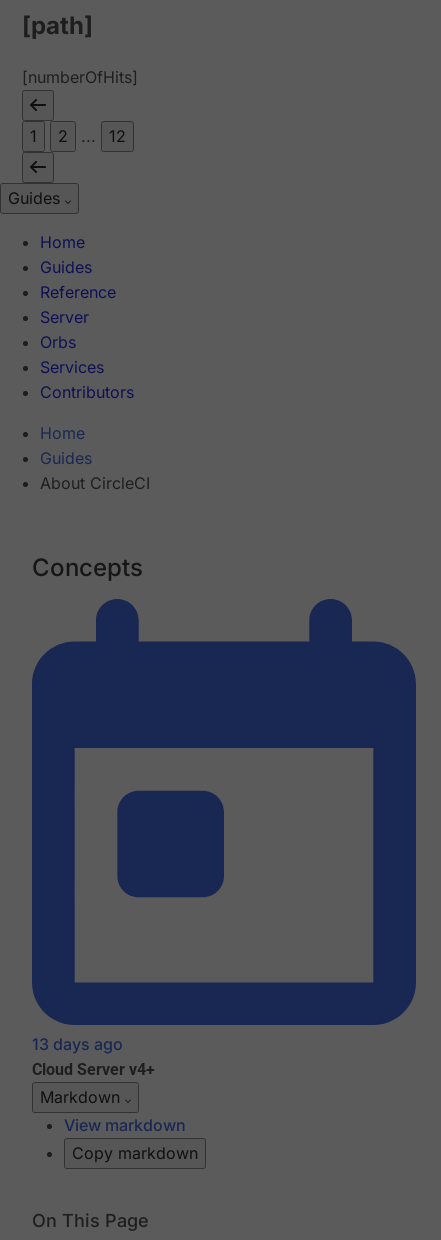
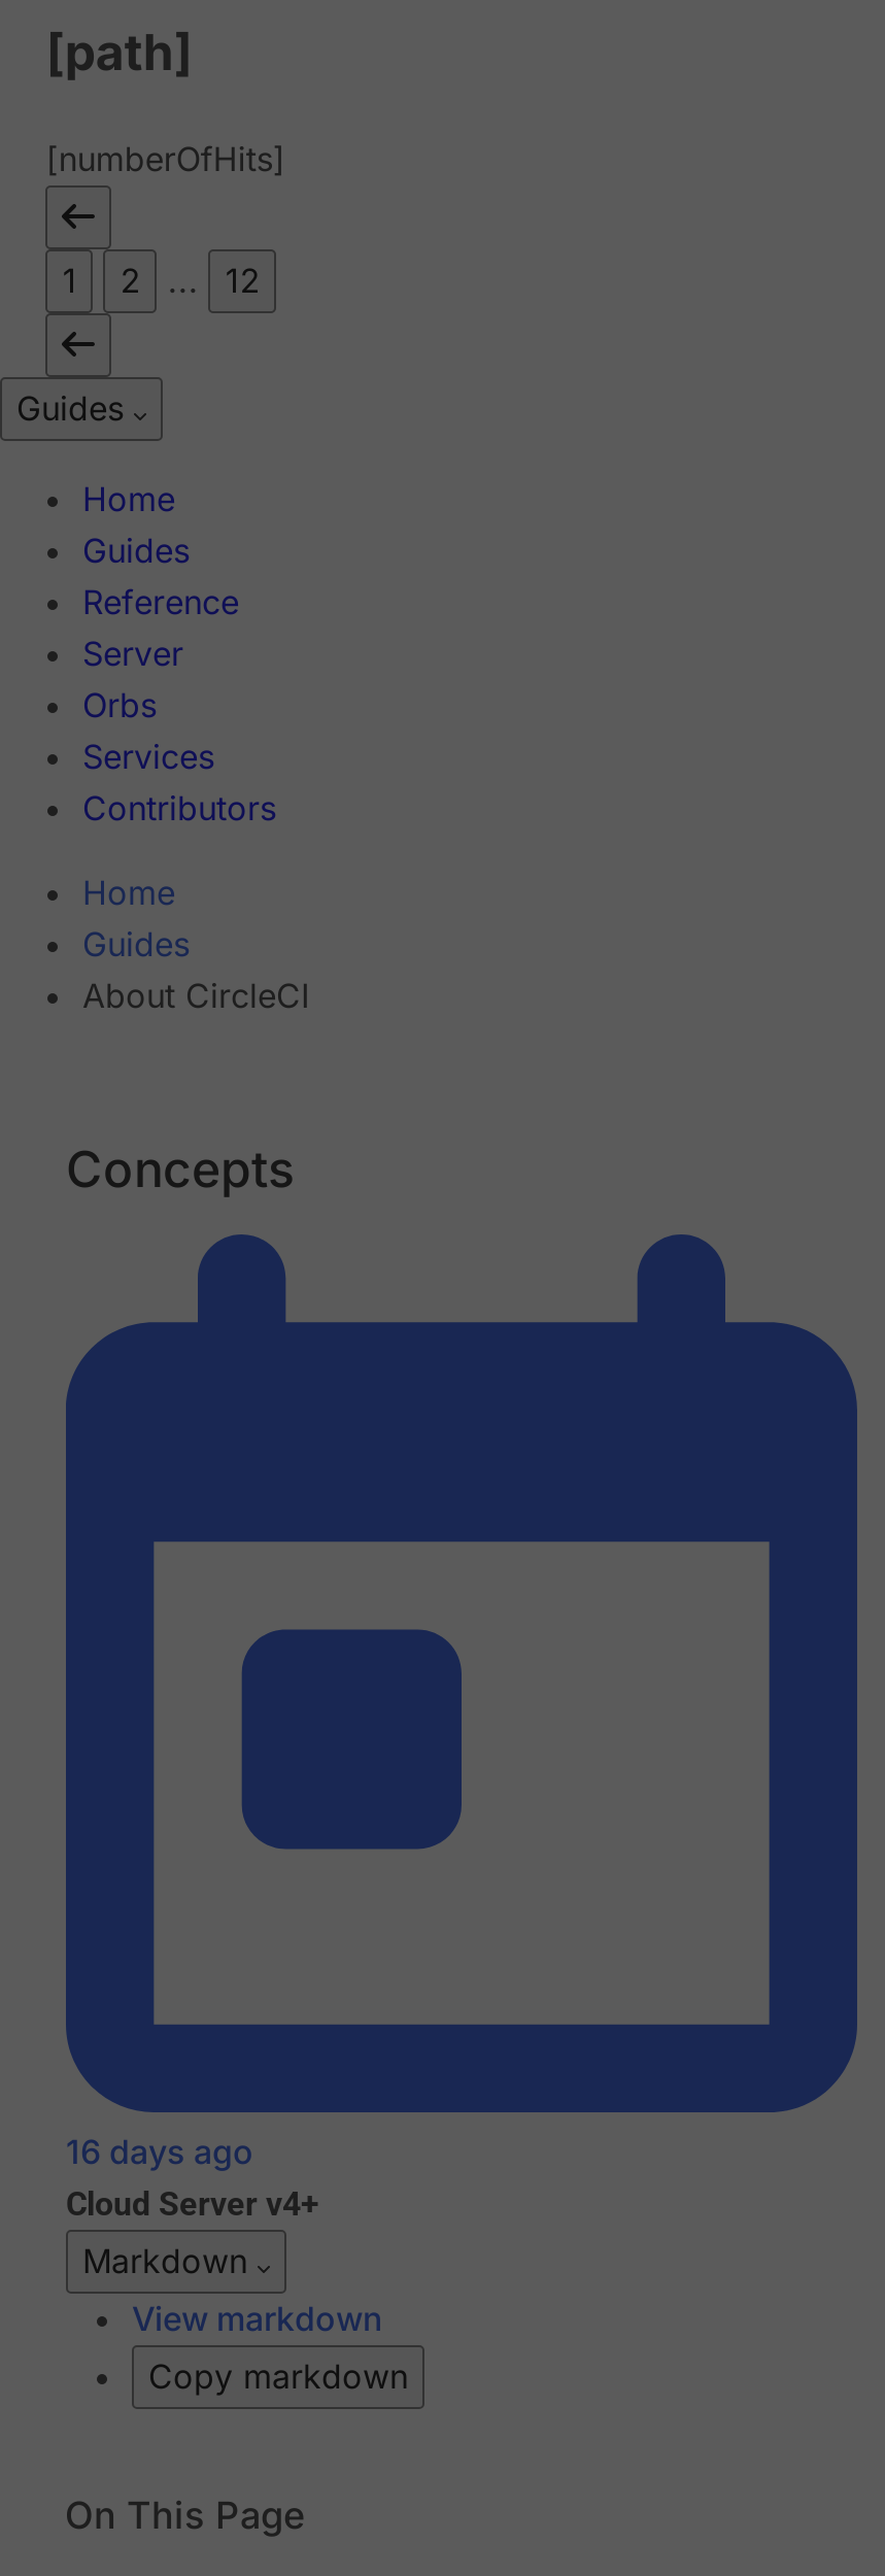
- 13 days ago
+ 16 days ago
